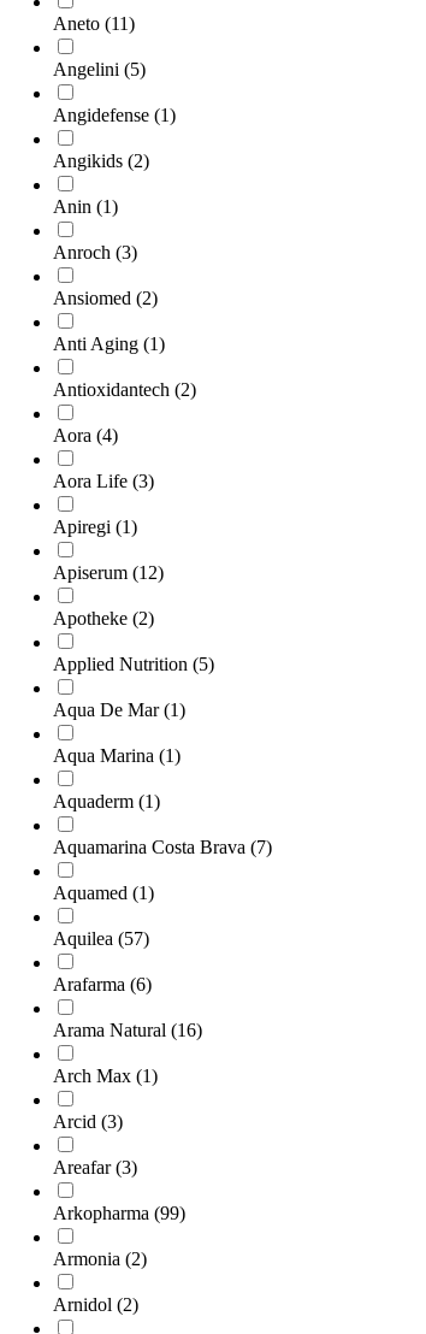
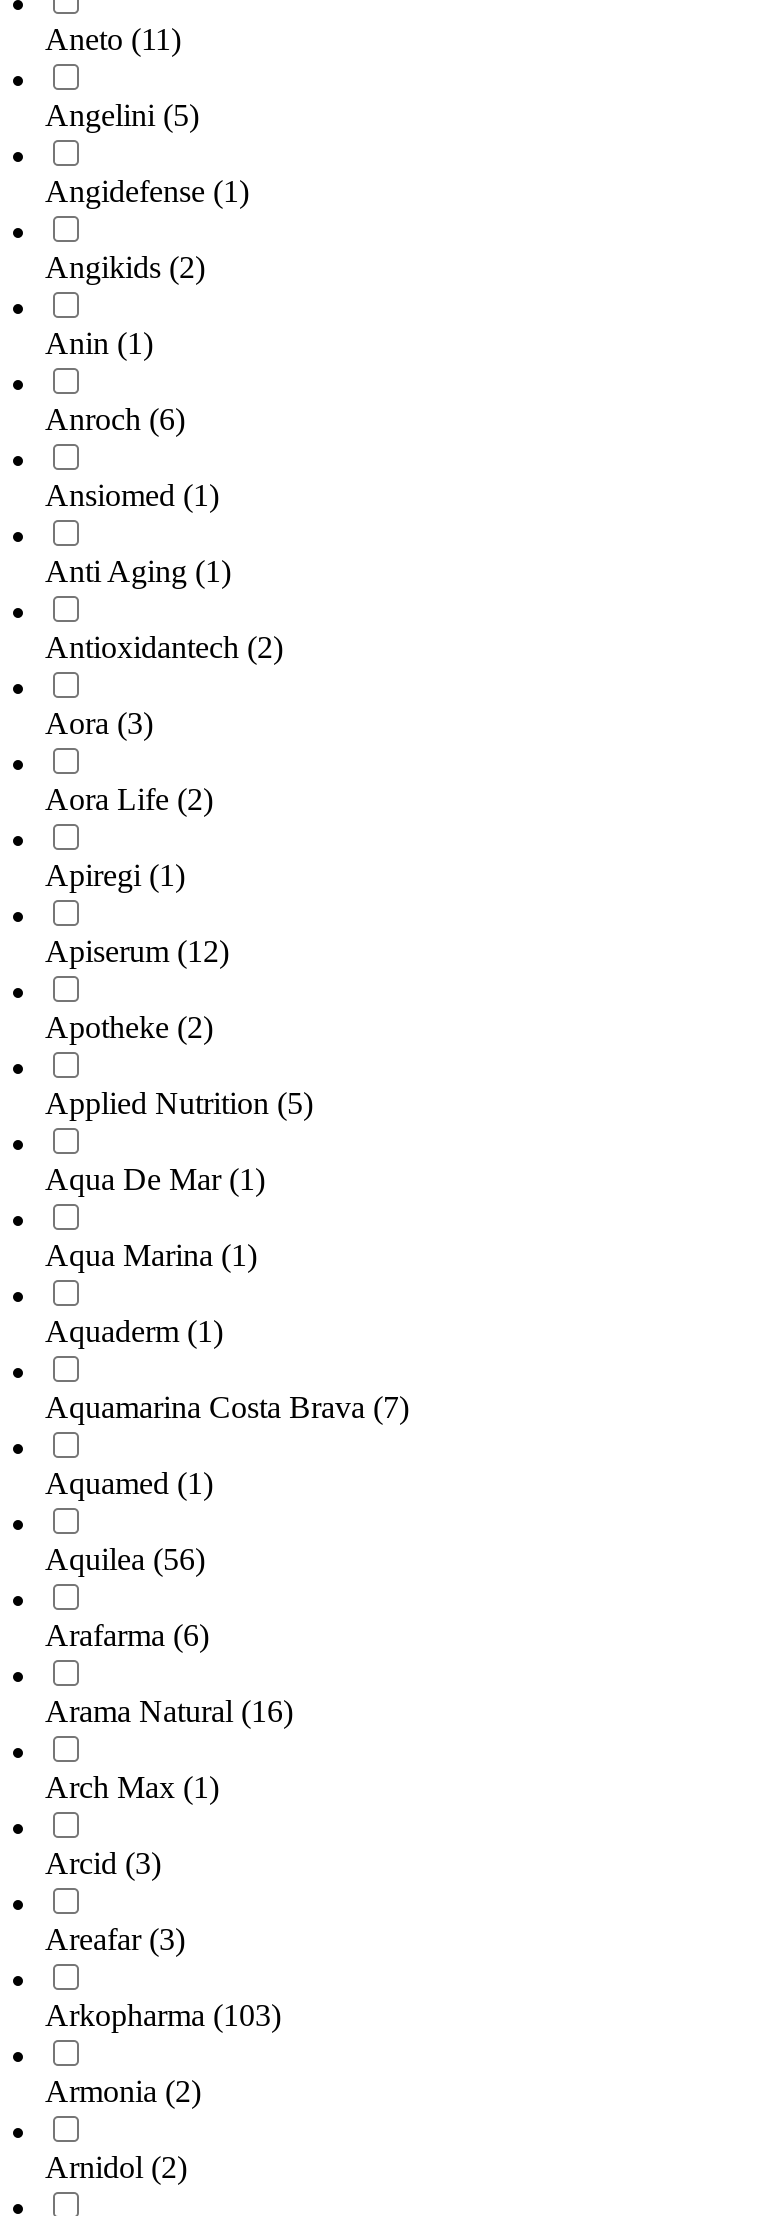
- Anroch (3)
+ Anroch (6)

- Ansiomed (2)
+ Ansiomed (1)

- Aora (4)
+ Aora (3)

- Aora Life (3)
+ Aora Life (2)

- Aquilea (57)
+ Aquilea (56)

- Arkopharma (99)
+ Arkopharma (103)
